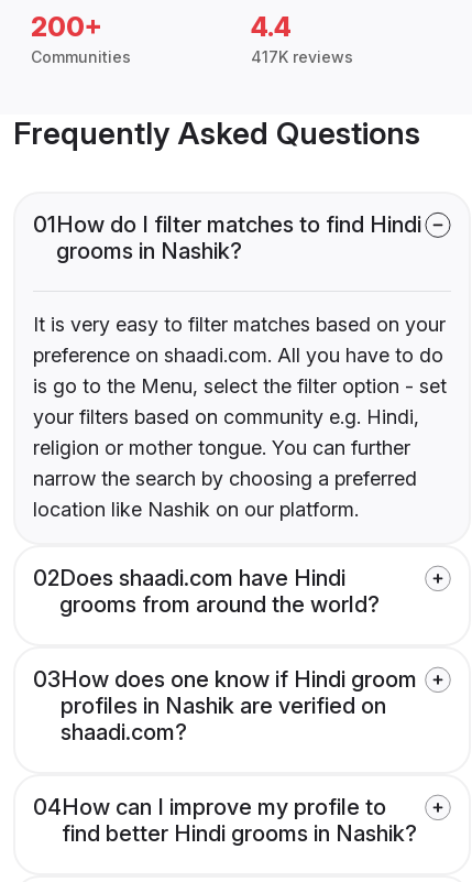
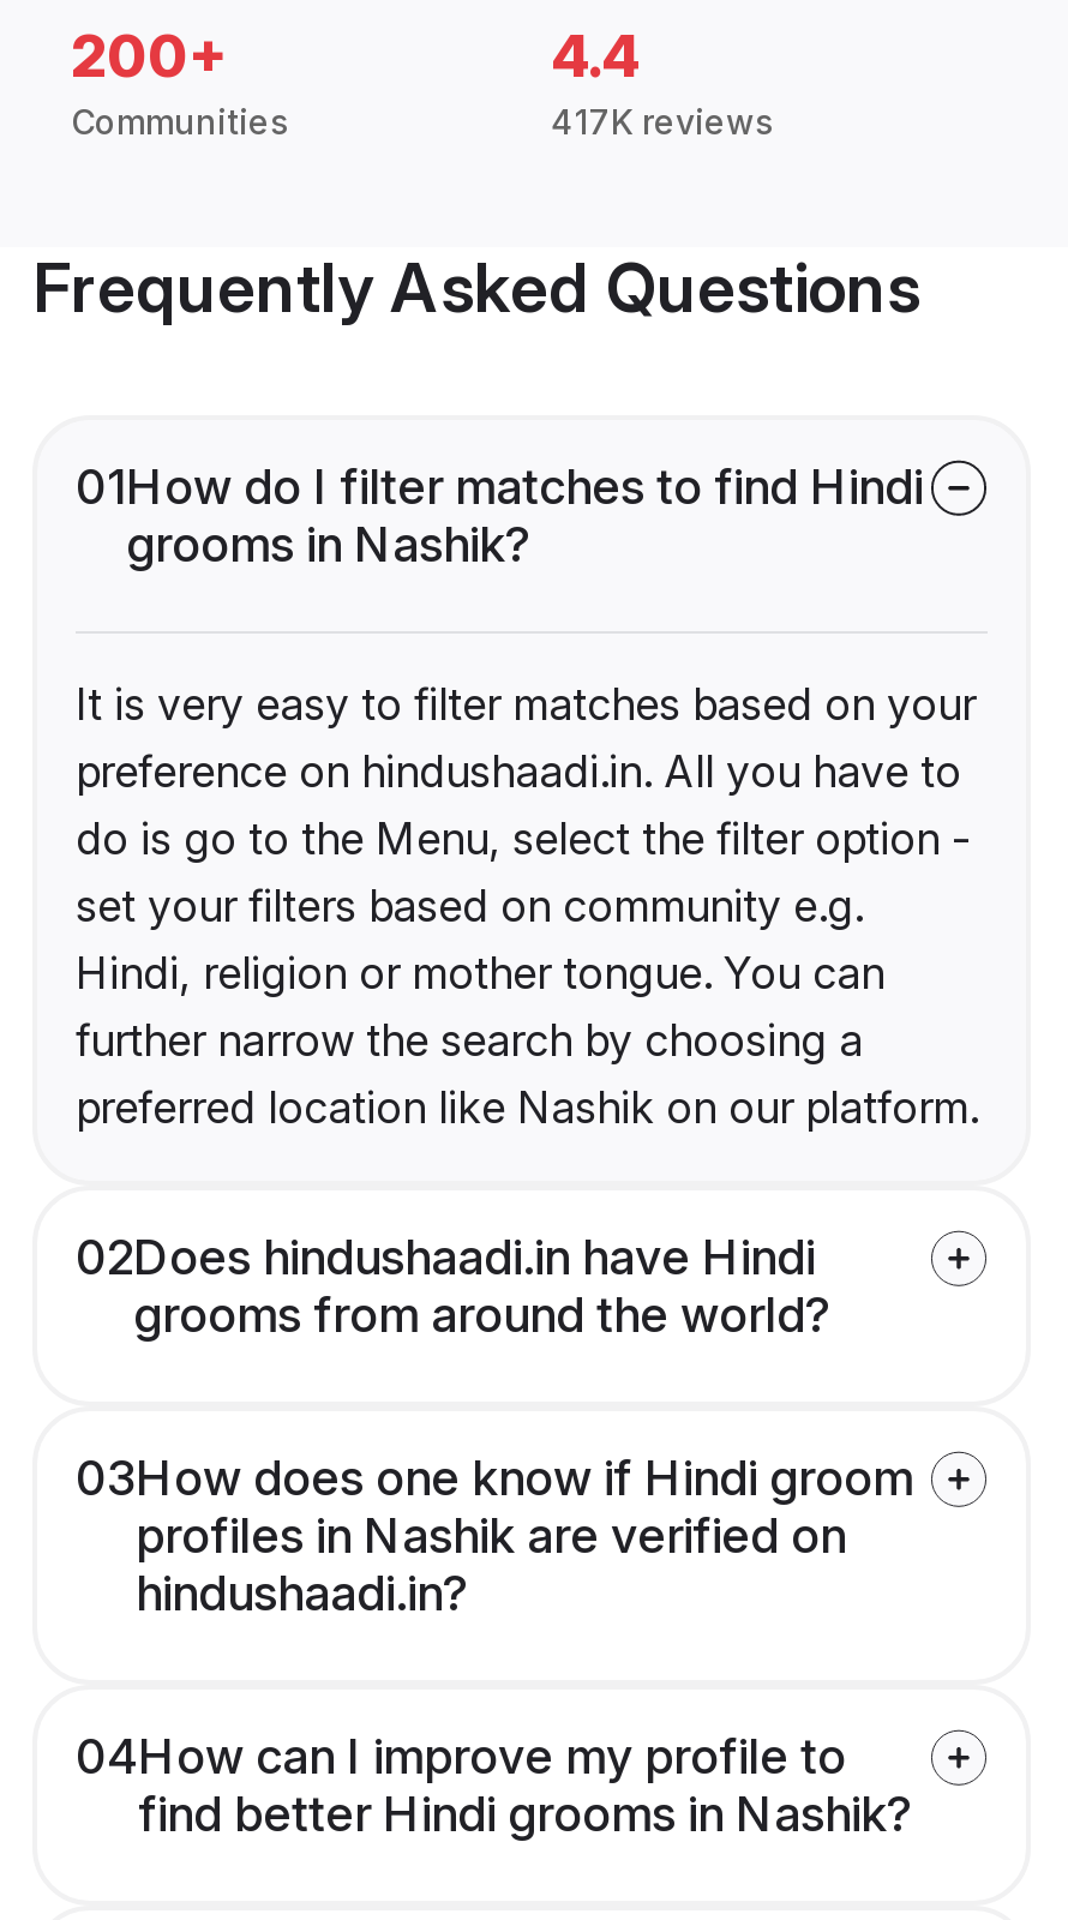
- preference on shaadi.com. All you have to do
- is go to the Menu, select the filter option - set
- your filters based on community e.g. Hindi,
- religion or mother tongue. You can further
- narrow the search by choosing a preferred
- location like Nashik on our platform.
+ preference on hindushaadi.in. All you have to
+ do is go to the Menu, select the filter option -
+ set your filters based on community e.g.
+ Hindi, religion or mother tongue. You can
+ further narrow the search by choosing a
+ preferred location like Nashik on our platform.

- 02Does shaadi.com have Hindi
+ 02Does hindushaadi.in have Hindi

- shaadi.com?
+ hindushaadi.in?
